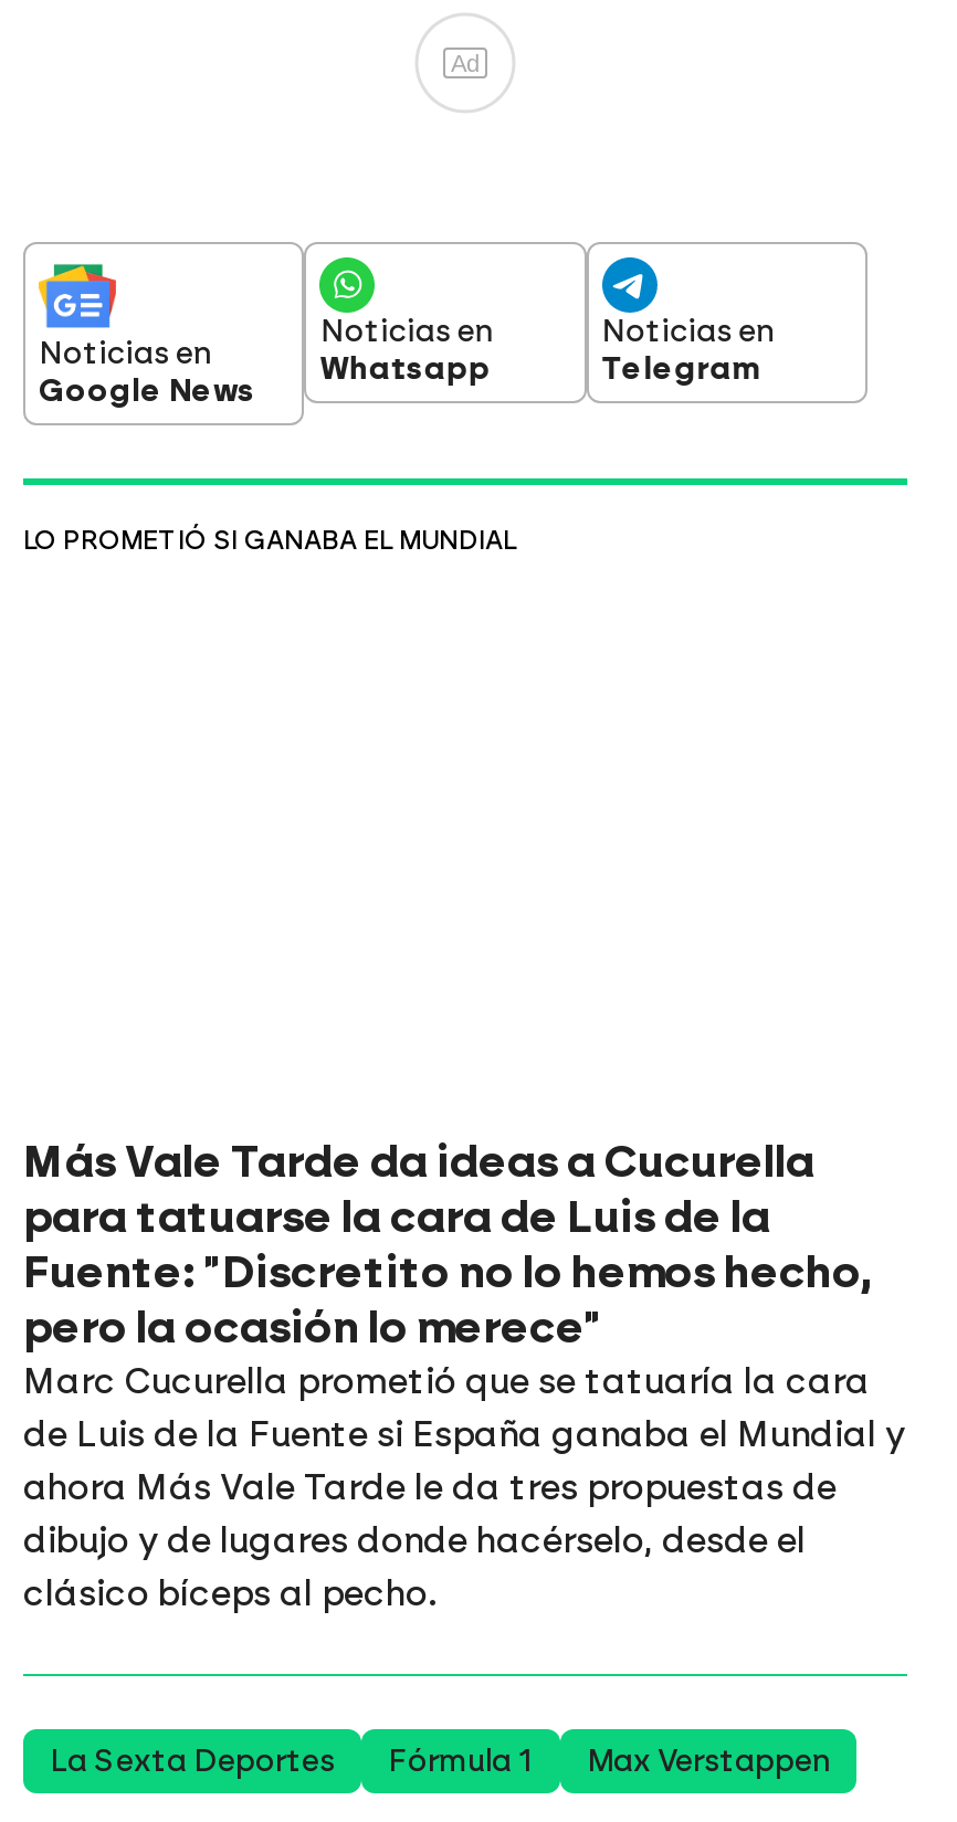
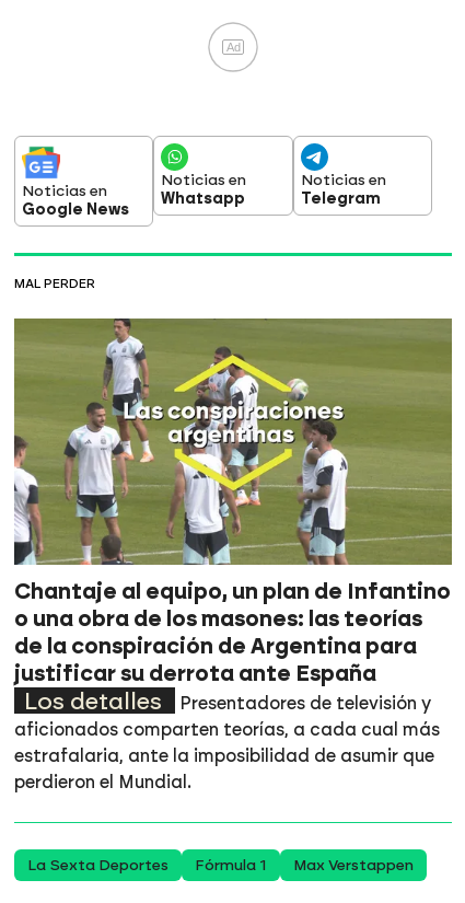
+ [image]

- LO PROMETIÓ SI GANABA EL MUNDIAL
+ MAL PERDER

- Más Vale Tarde da ideas a Cucurella
- para tatuarse la cara de Luis de la
- Fuente: "Discretito no lo hemos hecho,
- pero la ocasión lo merece"
- Marc Cucurella prometió que se tatuaría la cara
- de Luis de la Fuente si España ganaba el Mundial y
- ahora Más Vale Tarde le da tres propuestas de
- dibujo y de lugares donde hacérselo, desde el
- clásico bíceps al pecho.
+ Chantaje al equipo, un plan de Infantino
+ o una obra de los masones: las teorías
+ de la conspiración de Argentina para
+ justificar su derrota ante España
+ Los detalles
+ Presentadores de televisión y
+ aficionados comparten teorías, a cada cual más
+ estrafalaria, ante la imposibilidad de asumir que
+ perdieron el Mundial.
